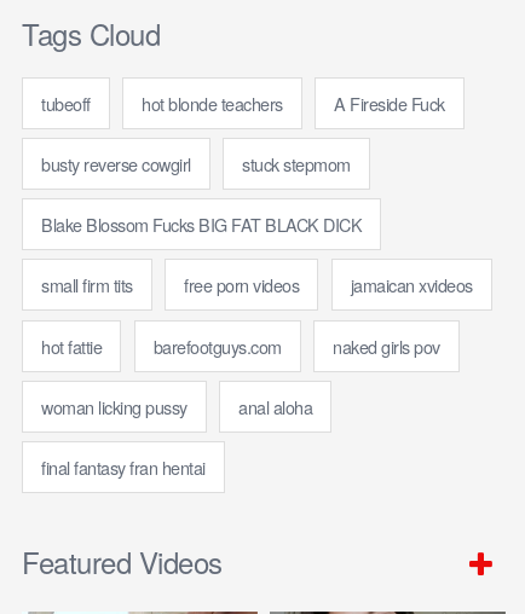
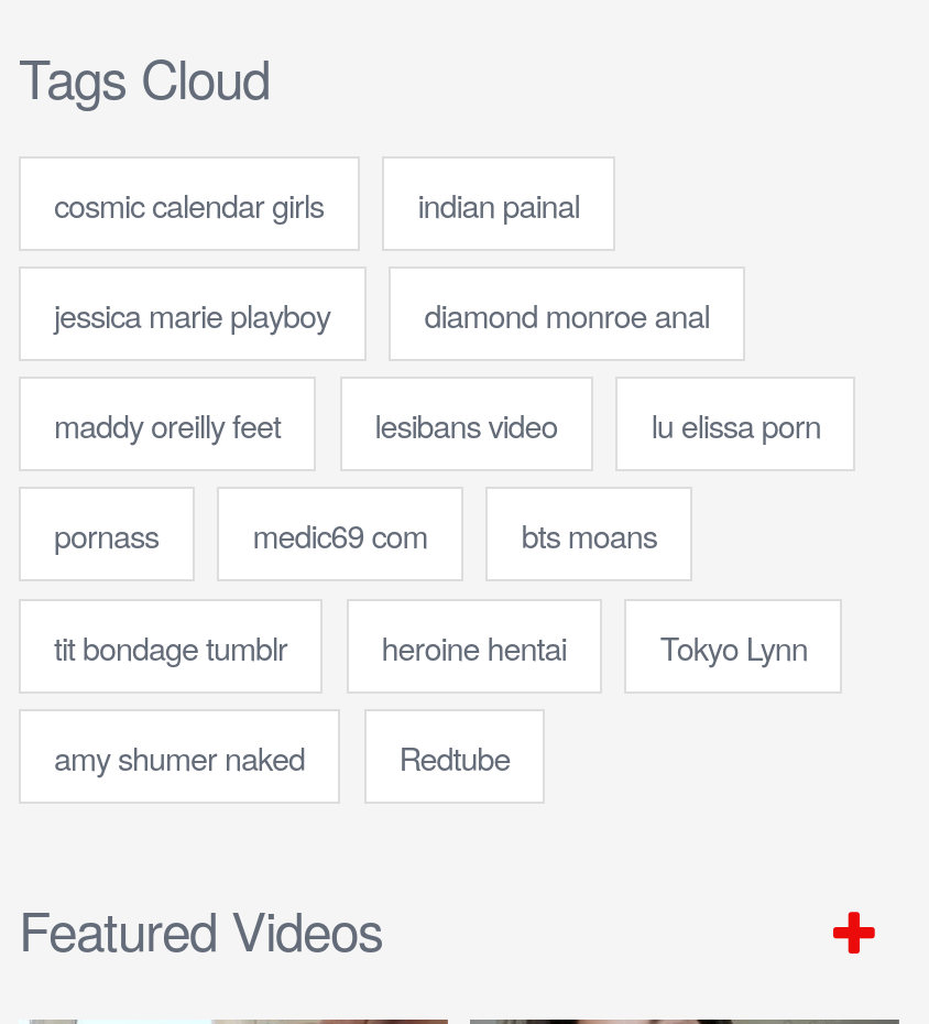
- tubeoff
- hot blonde teachers
- A Fireside Fuck
- busty reverse cowgirl
- stuck stepmom
- Blake Blossom Fucks BIG FAT BLACK DICK
- small firm tits
- free porn videos
- jamaican xvideos
- hot fattie
- barefootguys.com
- naked girls pov
- woman licking pussy
- anal aloha
- final fantasy fran hentai
+ cosmic calendar girls
+ indian painal
+ jessica marie playboy
+ diamond monroe anal
+ maddy oreilly feet
+ lesibans video
+ lu elissa porn
+ pornass
+ medic69 com
+ bts moans
+ tit bondage tumblr
+ heroine hentai
+ Tokyo Lynn
+ amy shumer naked
+ Redtube
